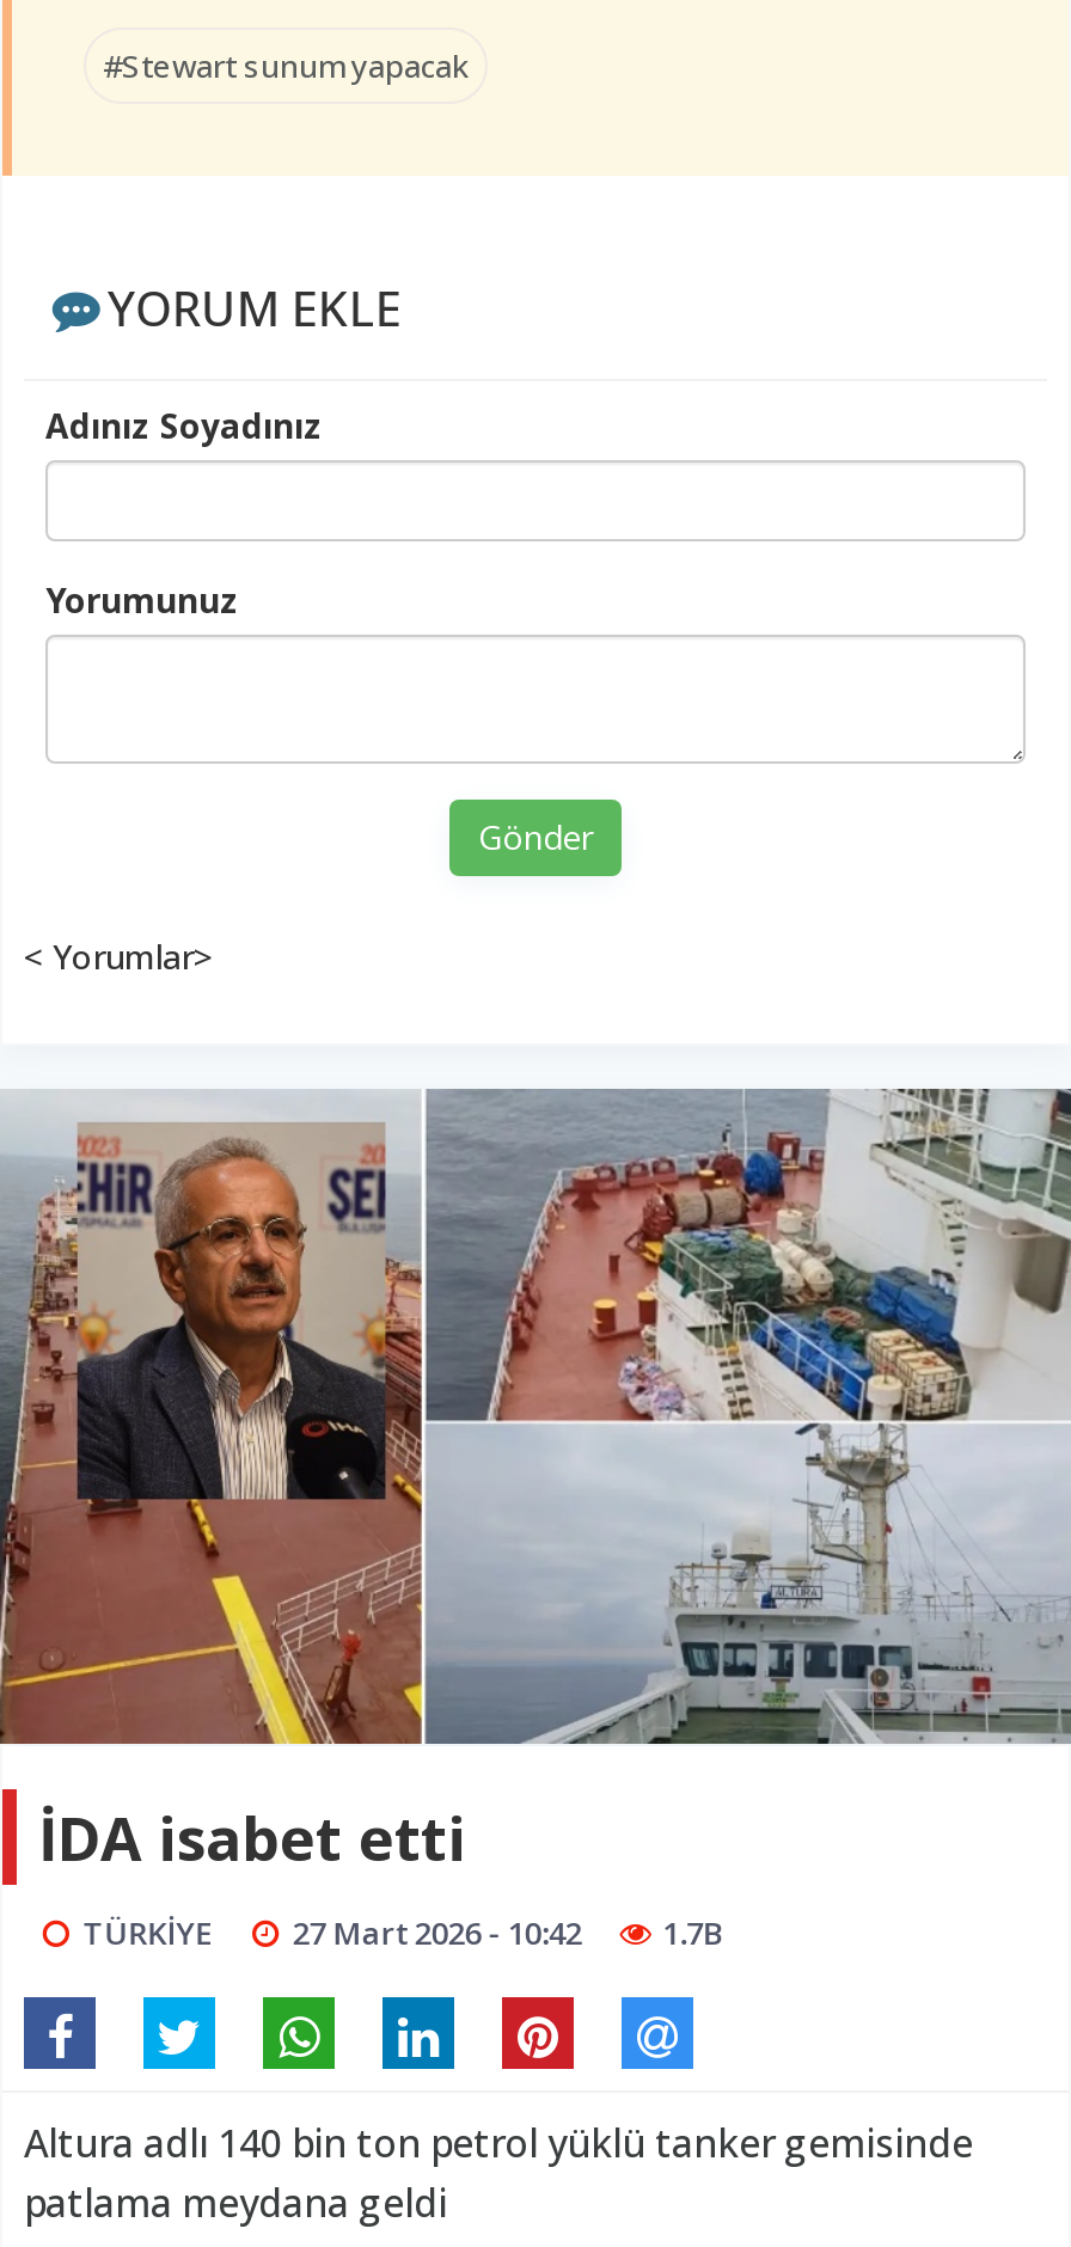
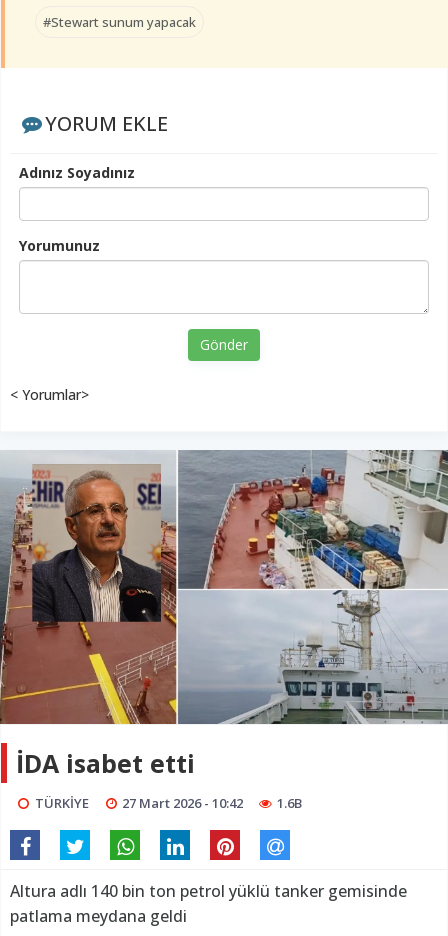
- TÜRKİYE 27 Mart 2026 - 10:42 1.7B
+ TÜRKİYE 27 Mart 2026 - 10:42 1.6B
